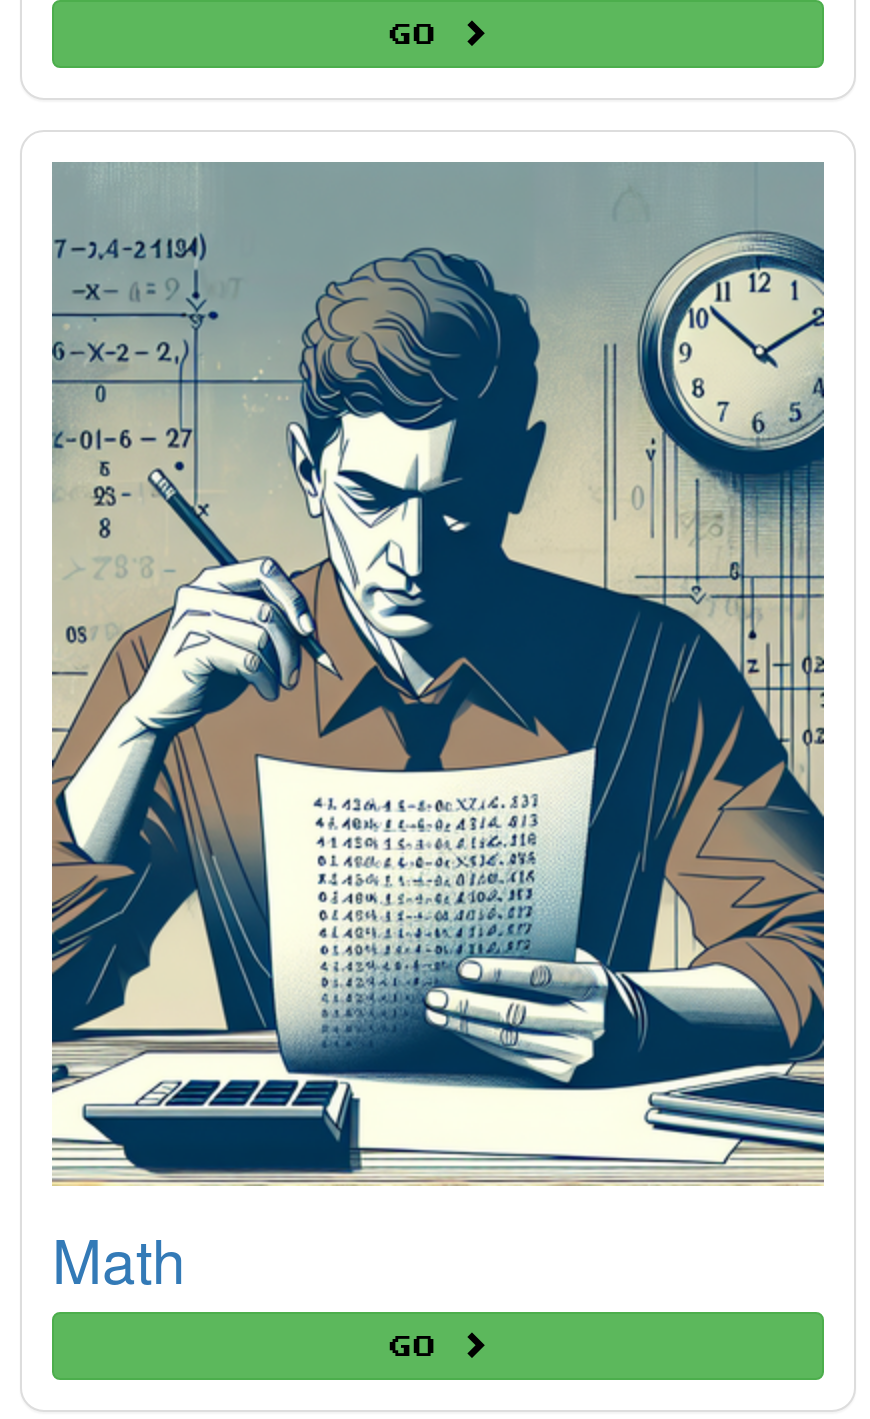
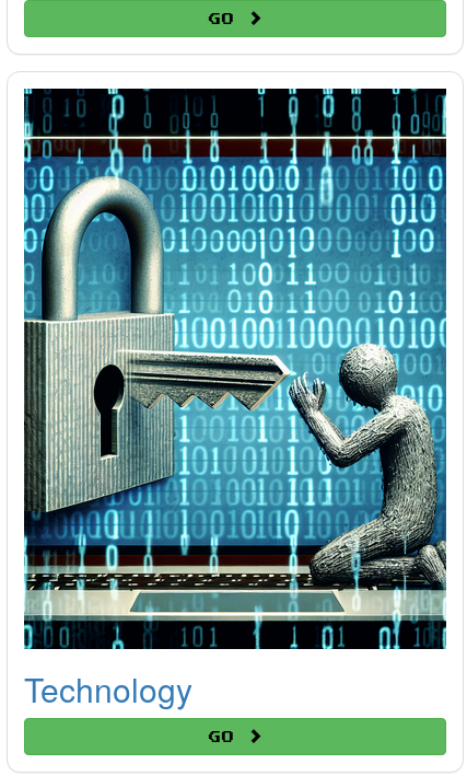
- [image]
- Math
+ [image]
+ Technology
